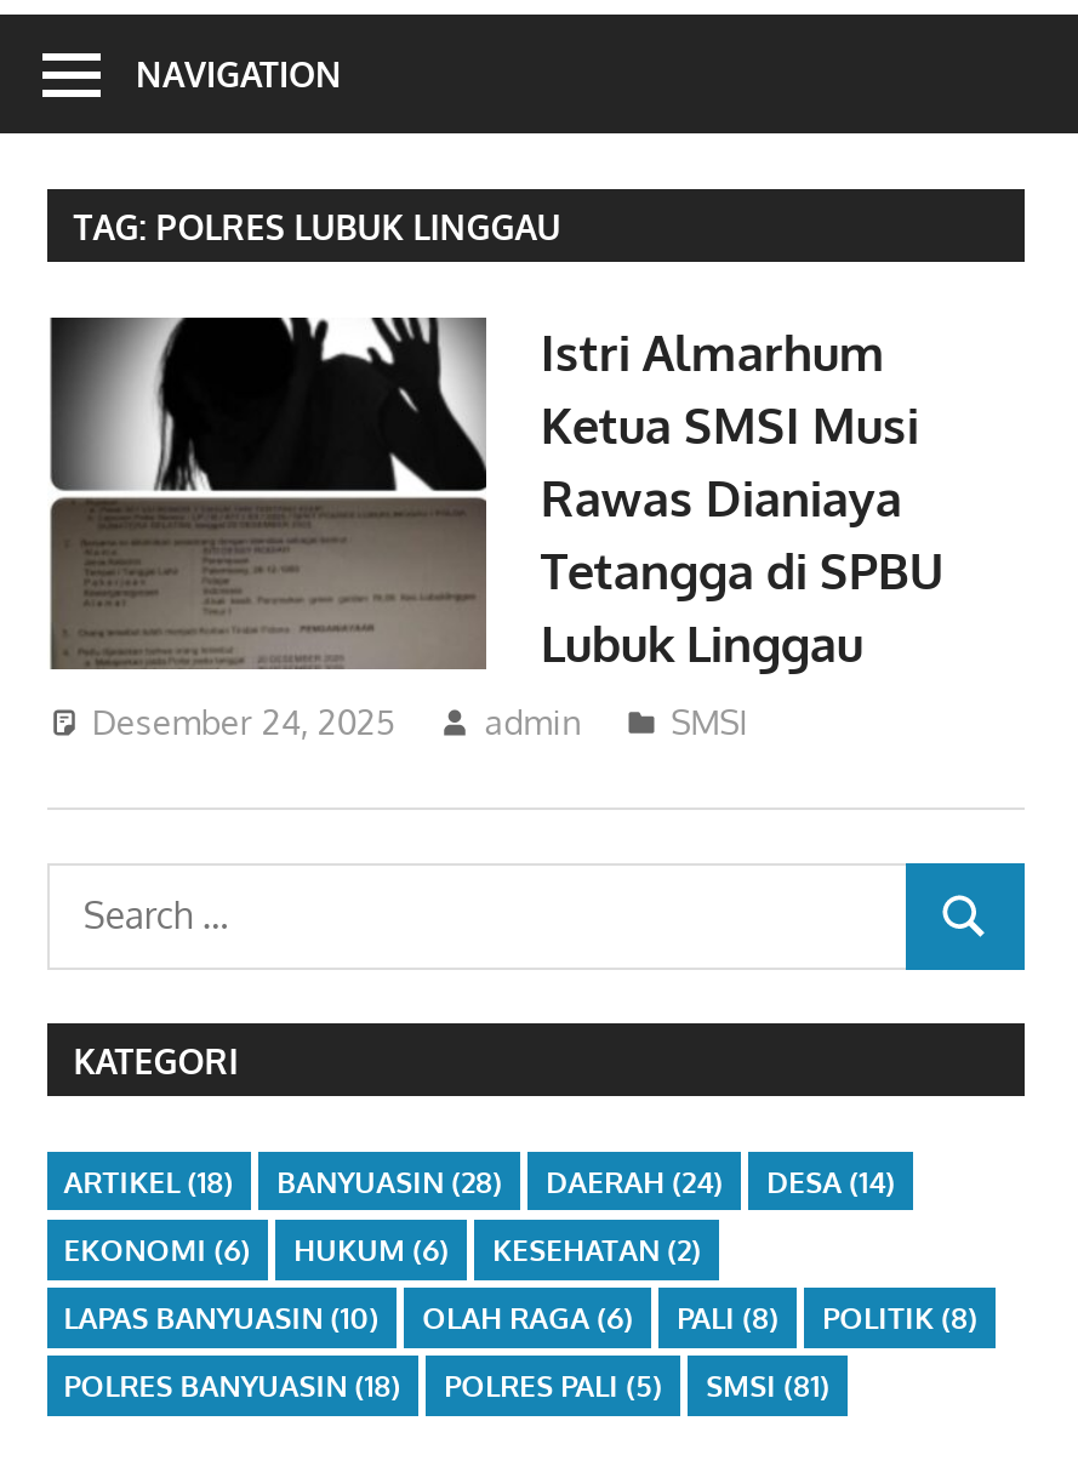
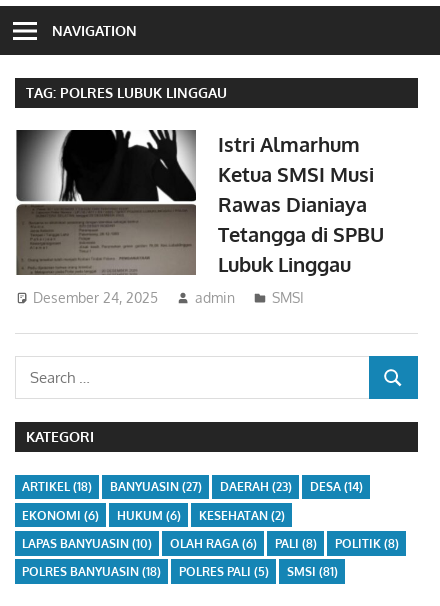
- BANYUASIN (28)
+ BANYUASIN (27)

- DAERAH (24)
+ DAERAH (23)
